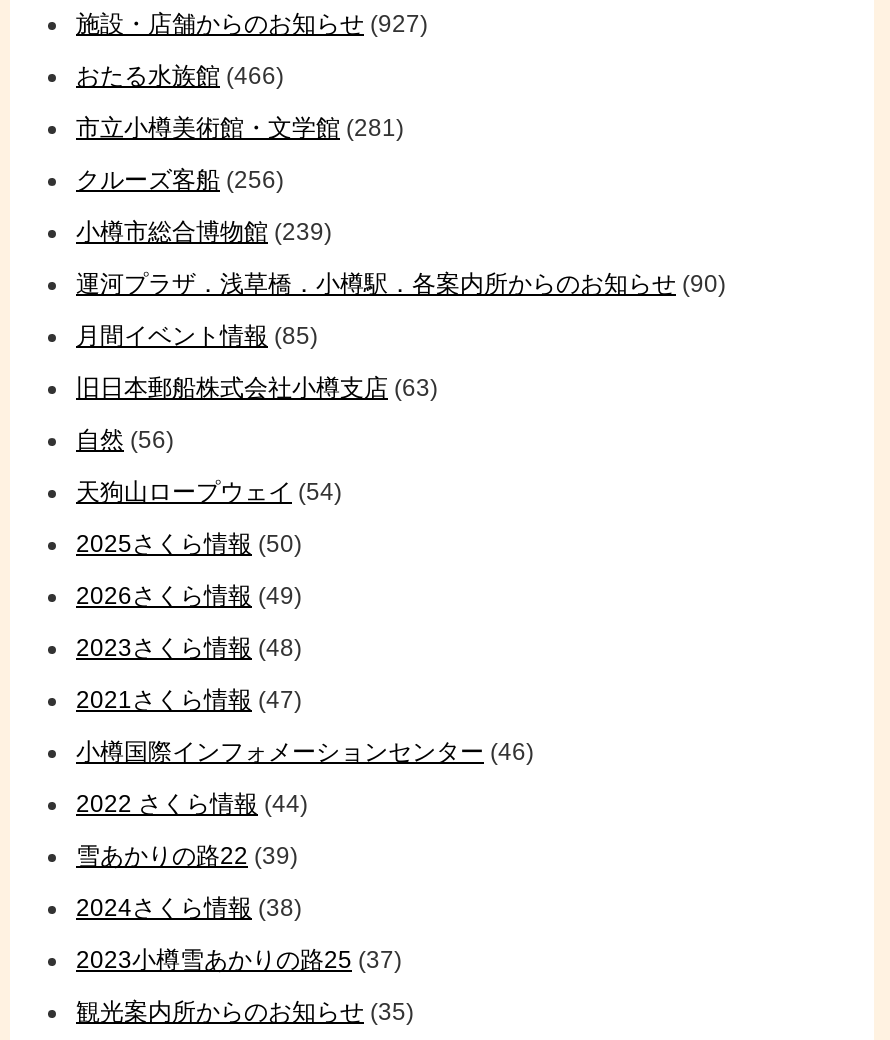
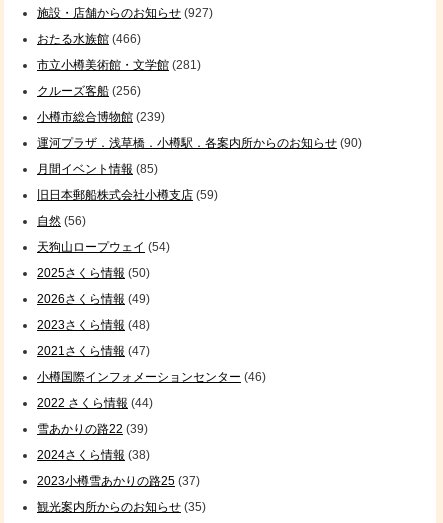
- 旧日本郵船株式会社小樽支店(63)
+ 旧日本郵船株式会社小樽支店(59)
